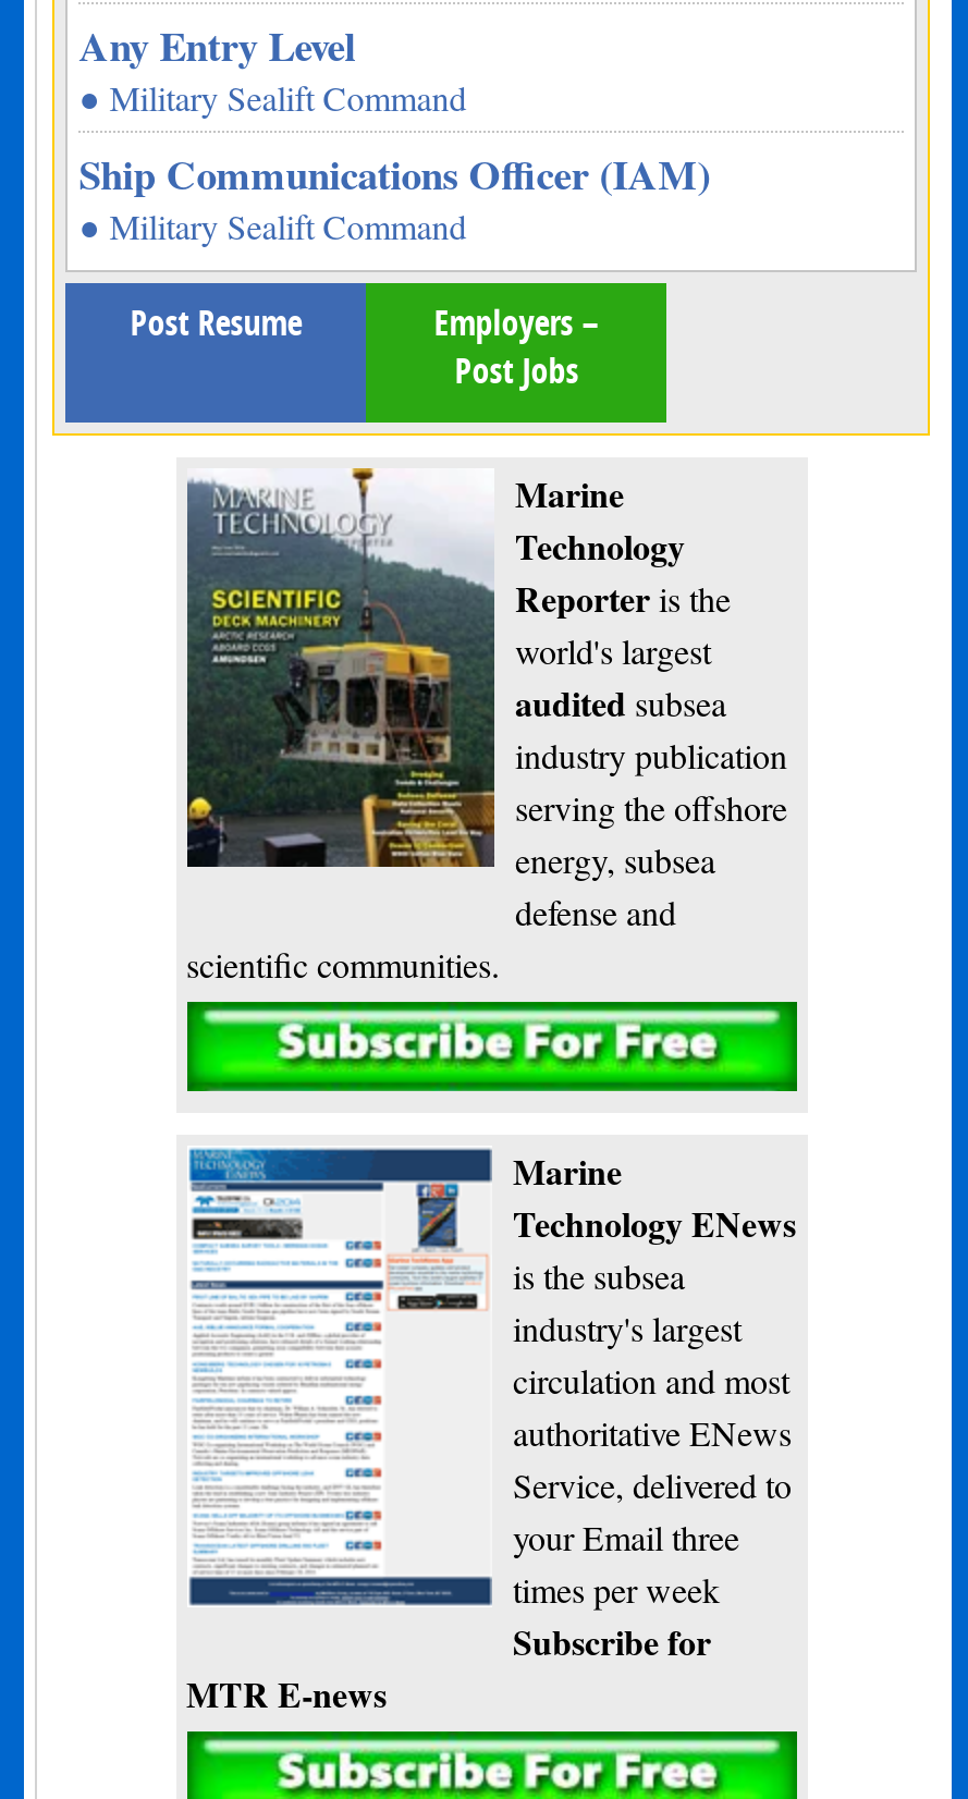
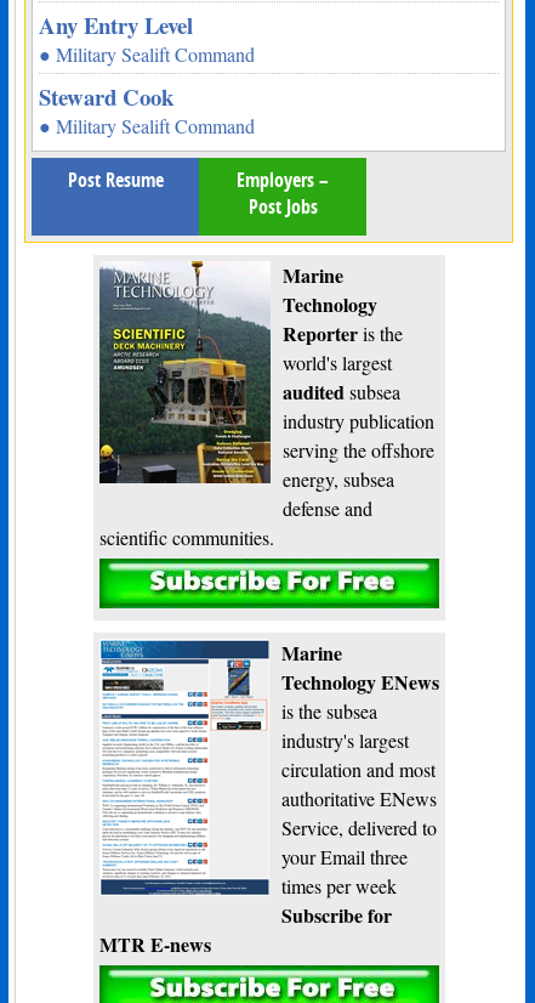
- Ship Communications Officer (IAM)
+ Steward Cook
